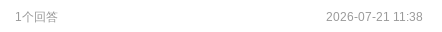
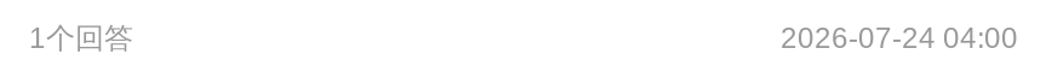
- 2026-07-21 11:38
+ 2026-07-24 04:00
